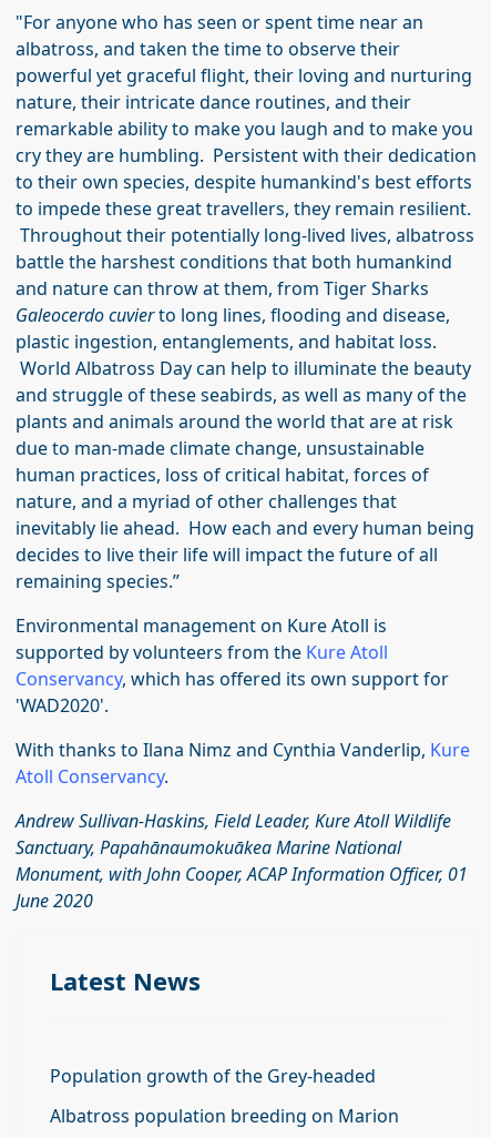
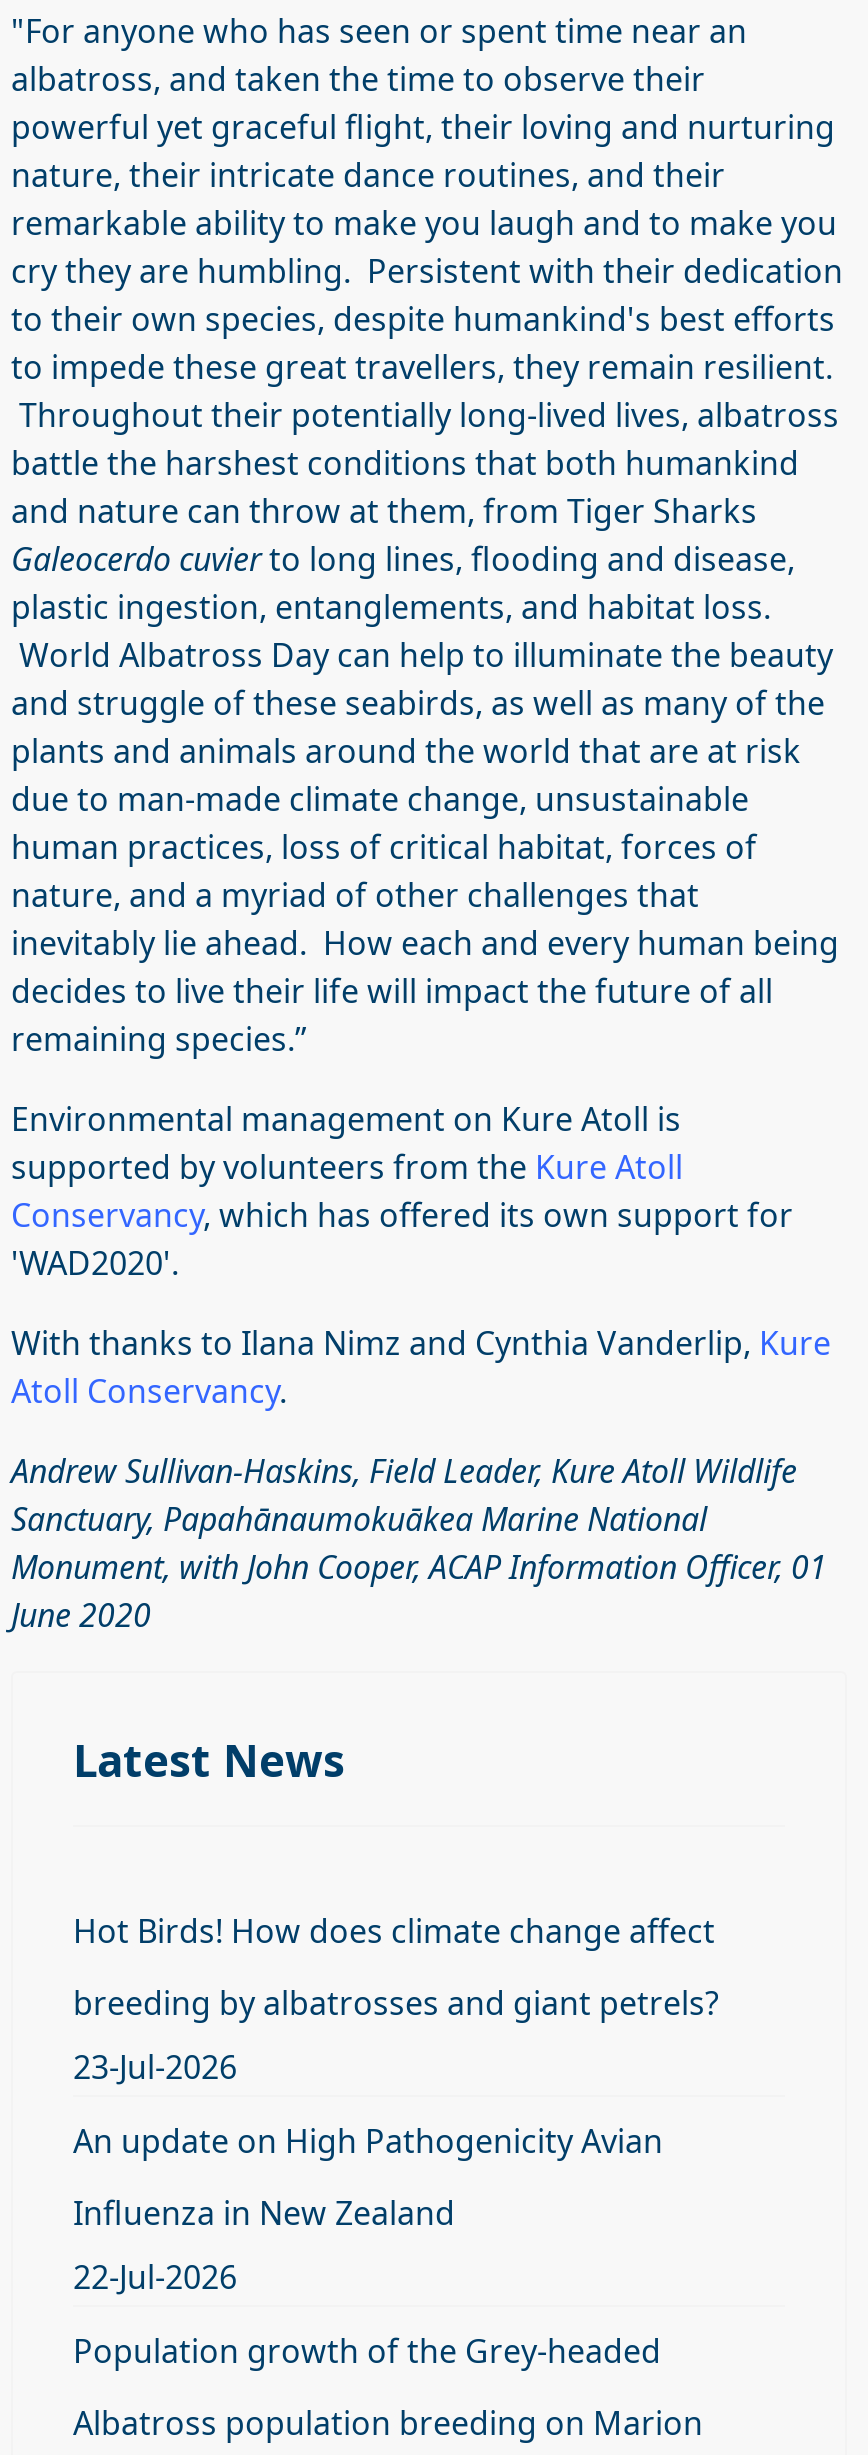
+ Hot Birds! How does climate change affect
+ breeding by albatrosses and giant petrels?
+ 23-Jul-2026
+ An update on High Pathogenicity Avian
+ Influenza in New Zealand
+ 22-Jul-2026
